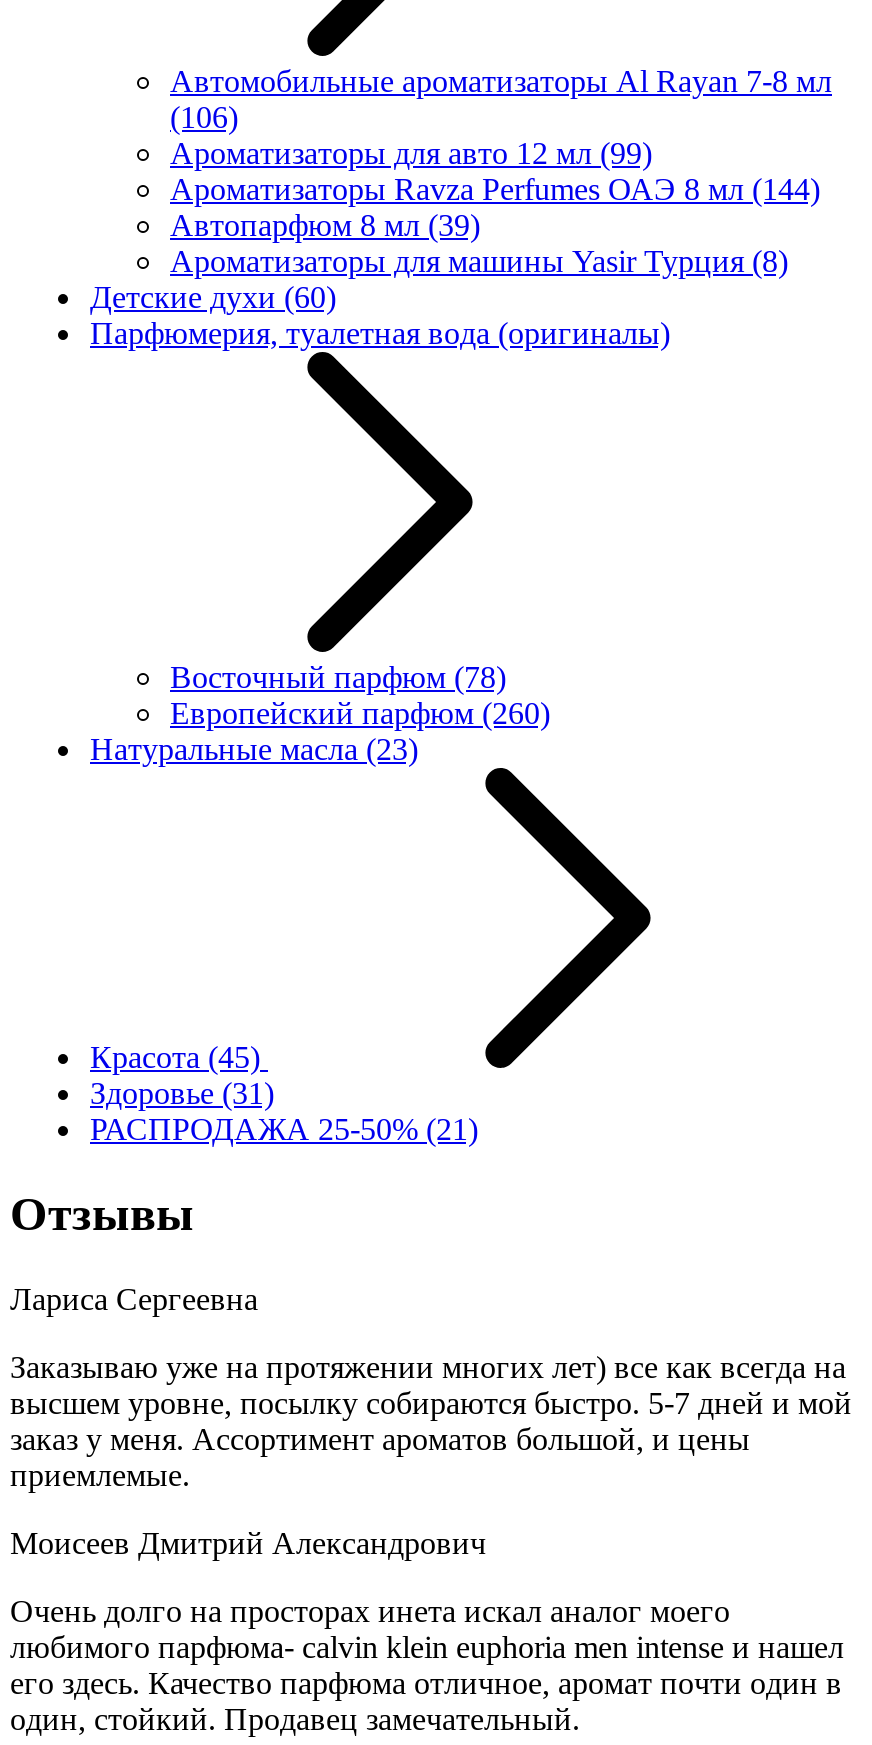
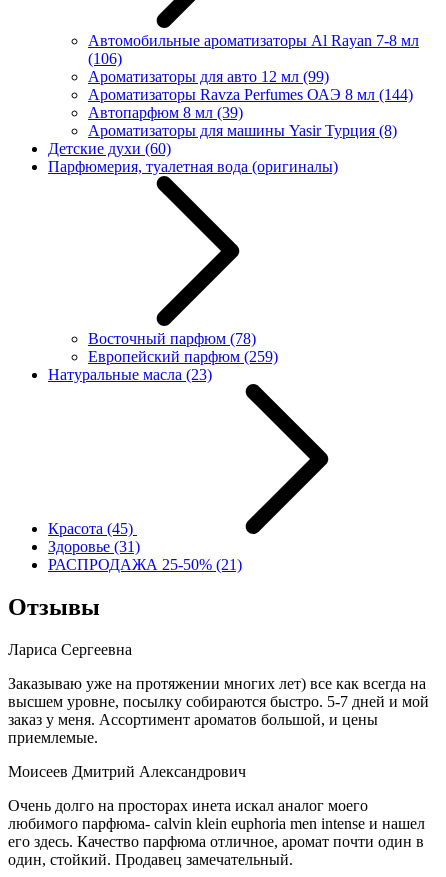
- Европейский парфюм (260)
+ Европейский парфюм (259)
